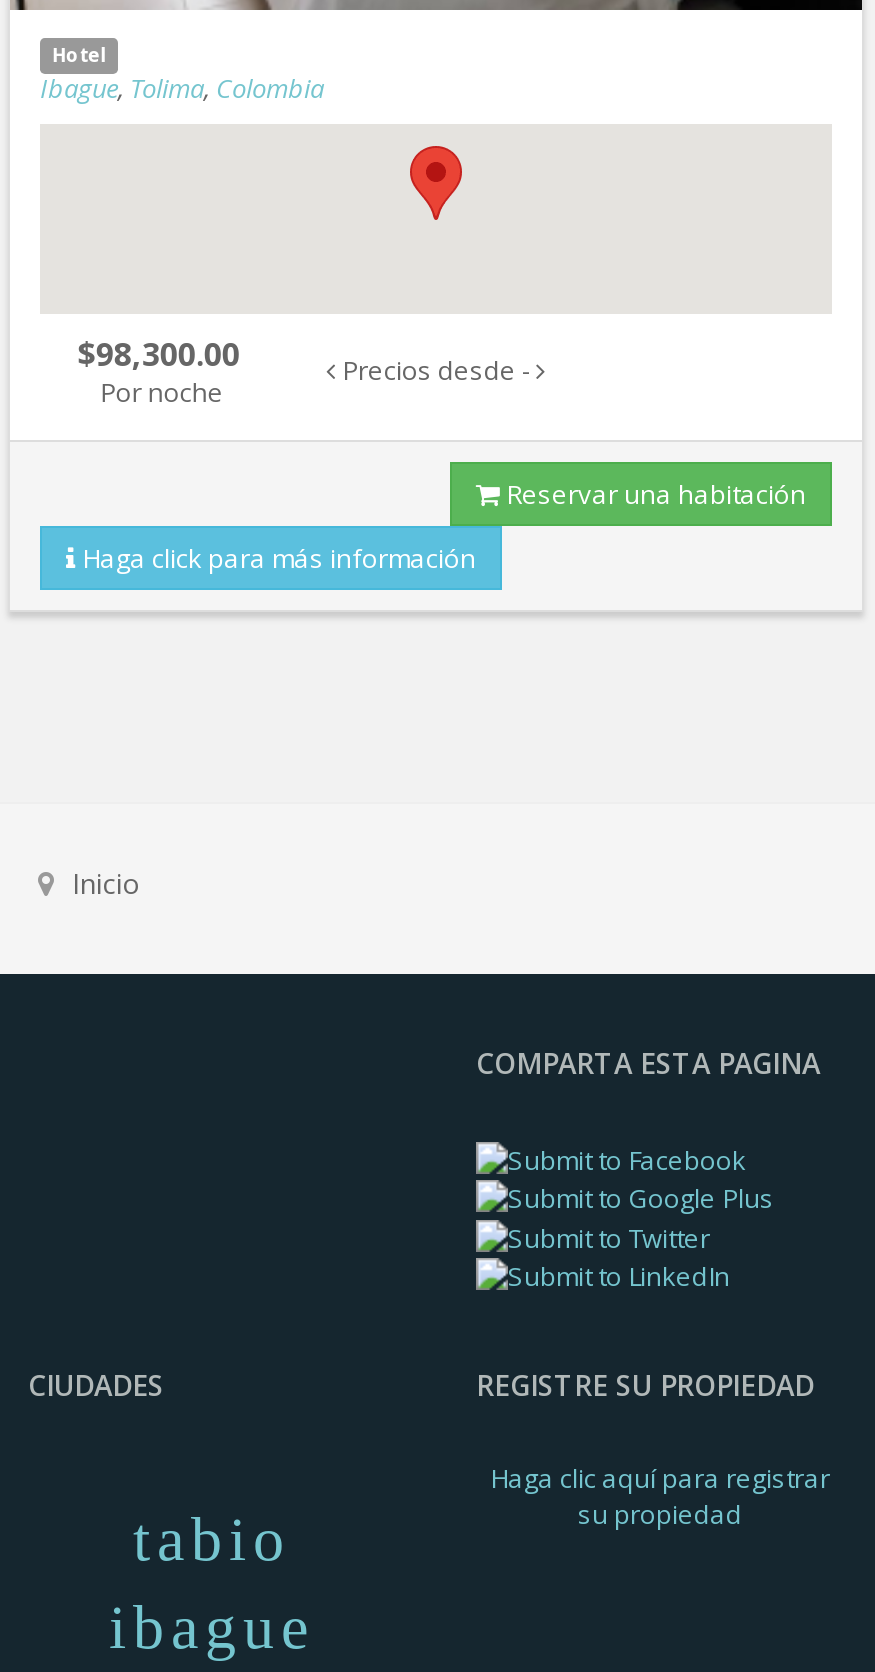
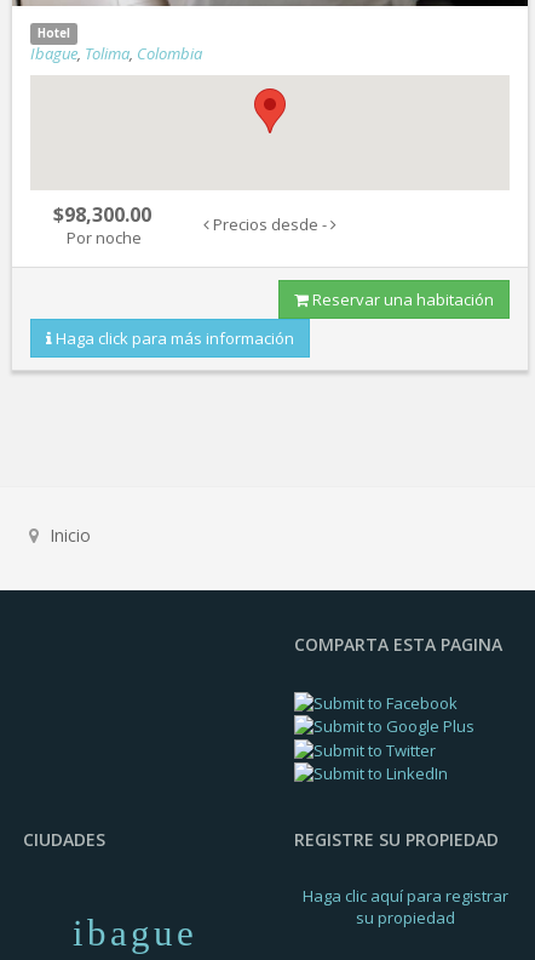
- tabio
